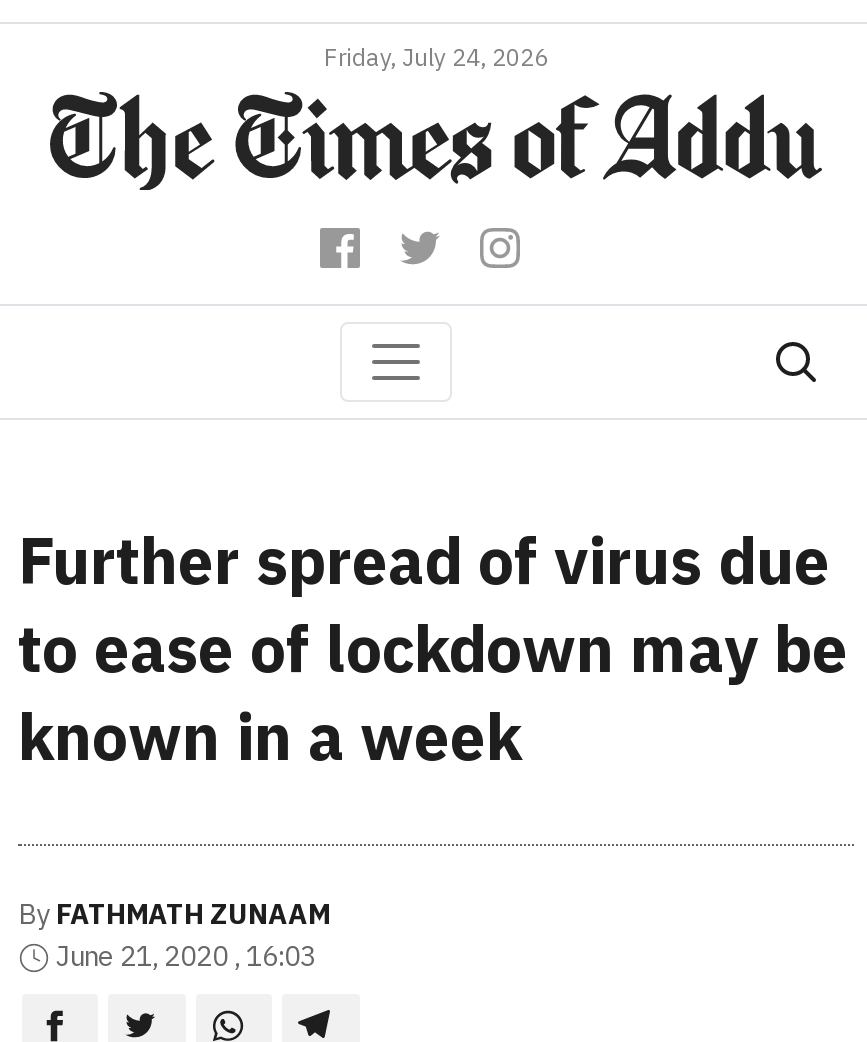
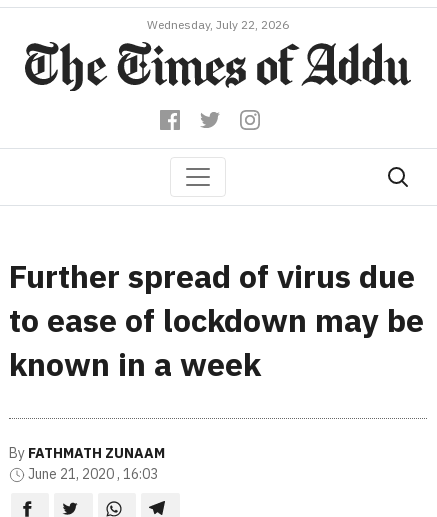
- Friday, July 24, 2026
+ Wednesday, July 22, 2026
